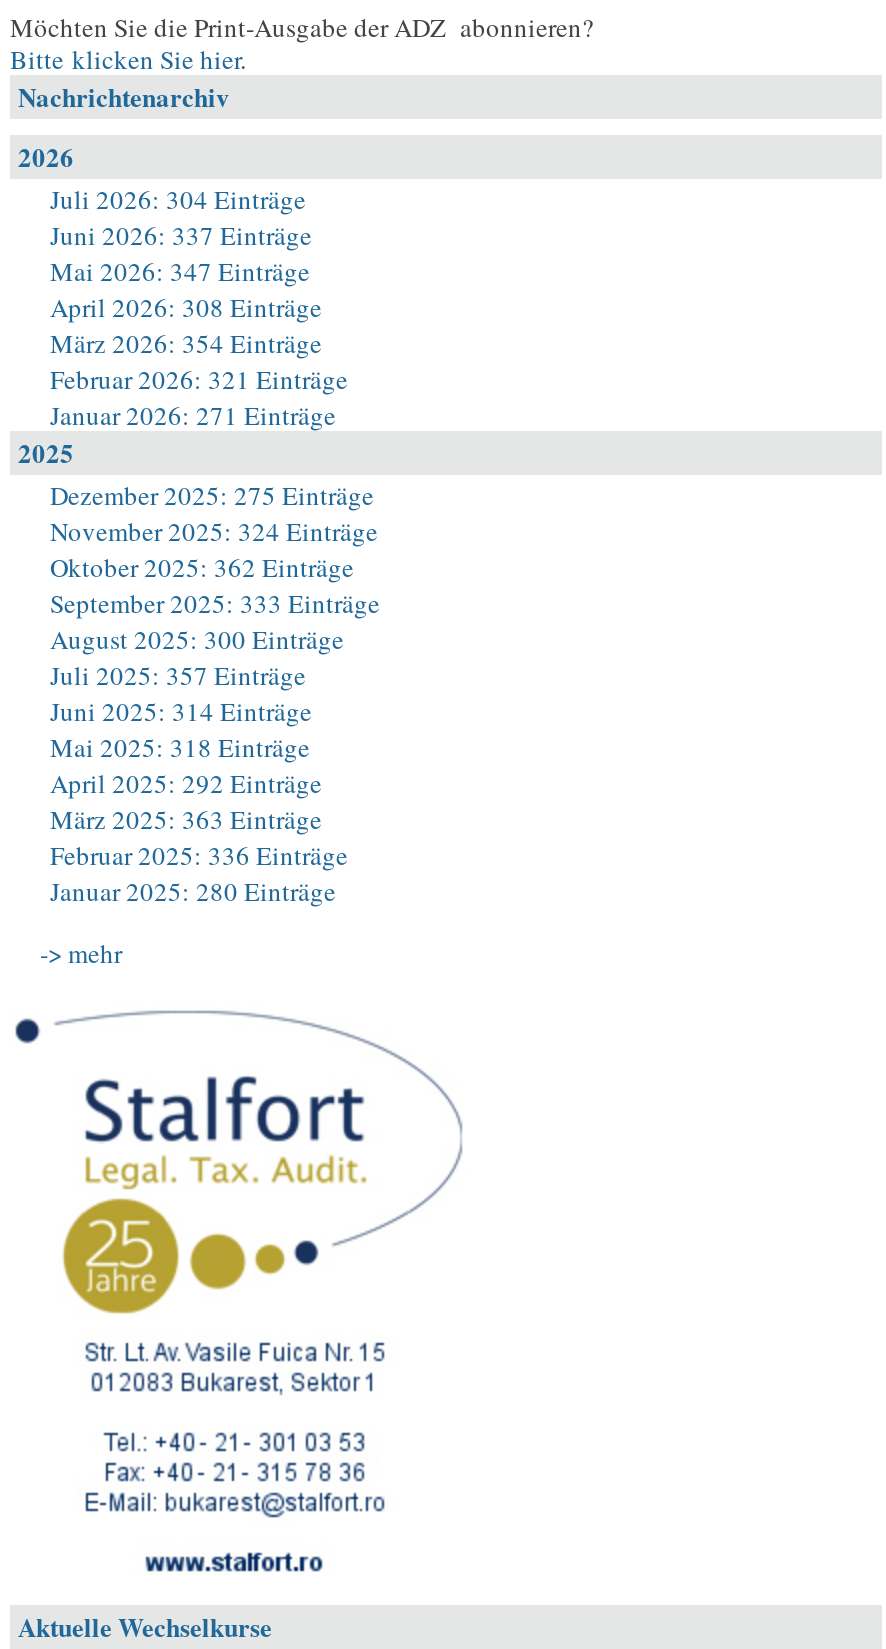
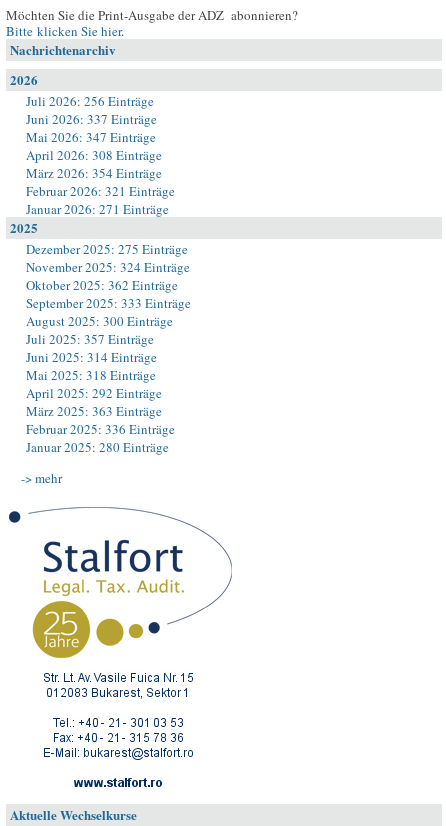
- Juli 2026: 304 Einträge
+ Juli 2026: 256 Einträge
